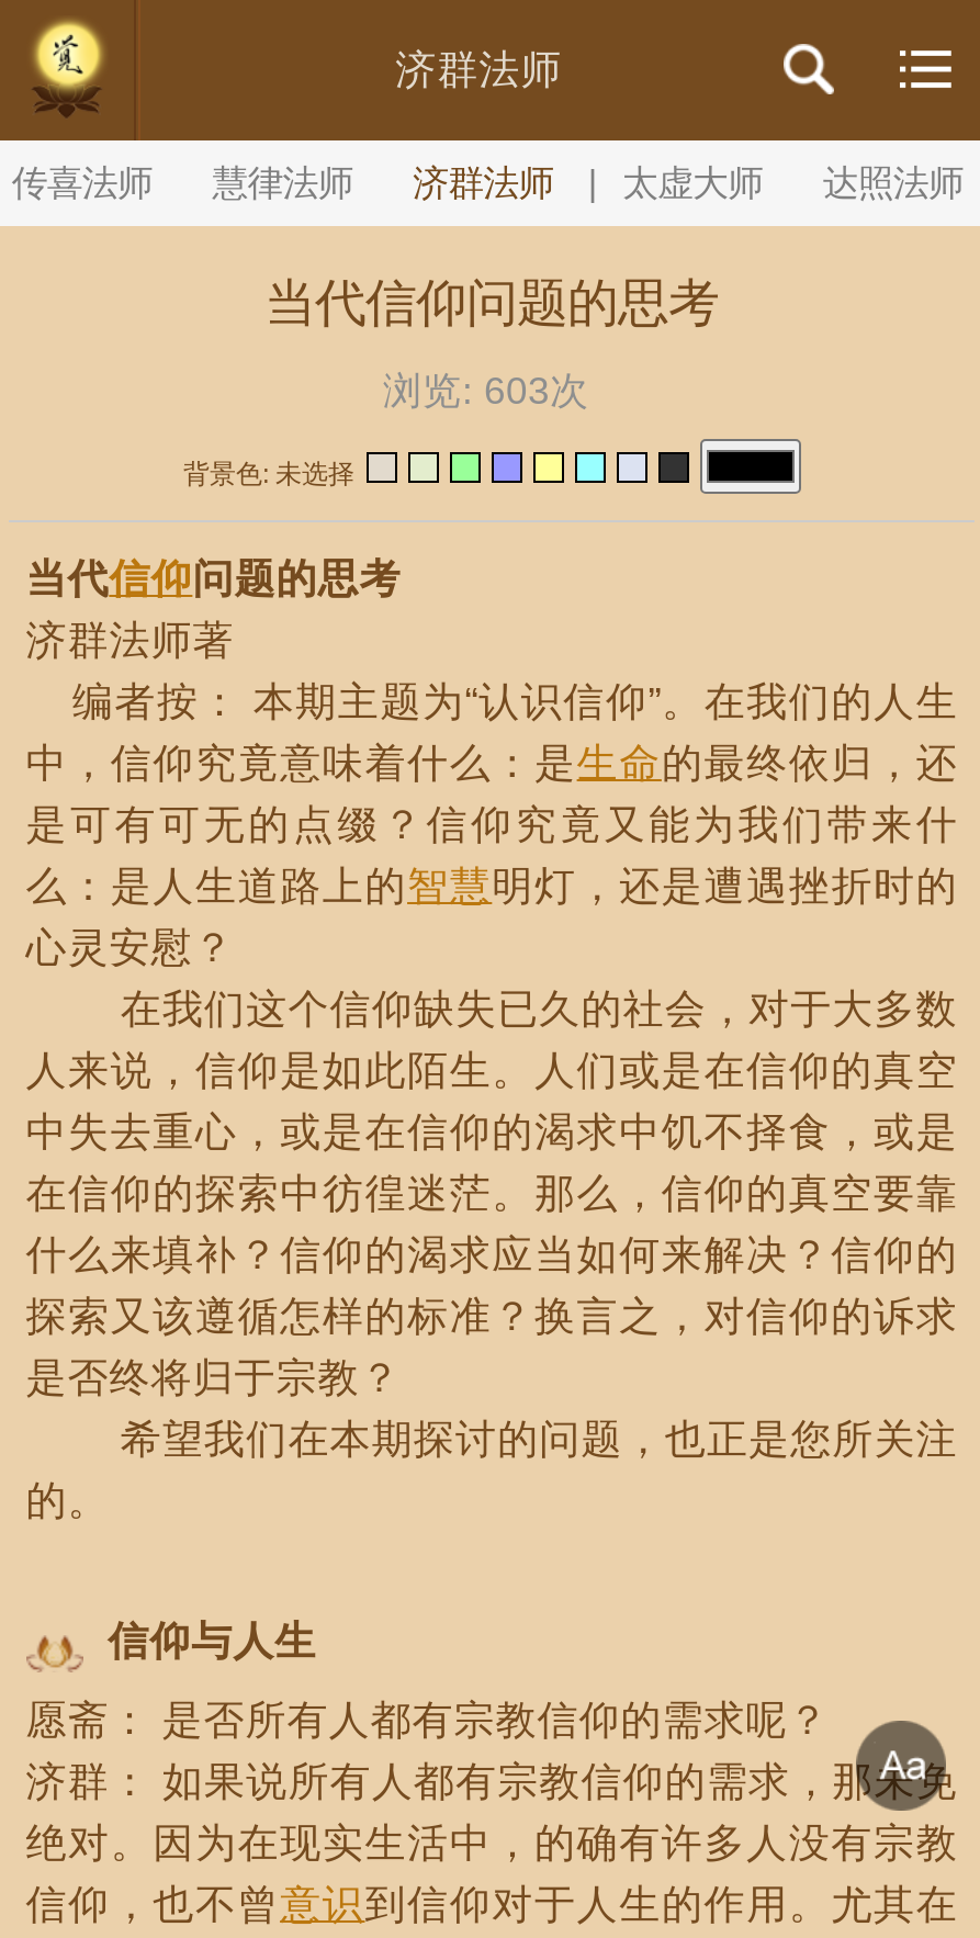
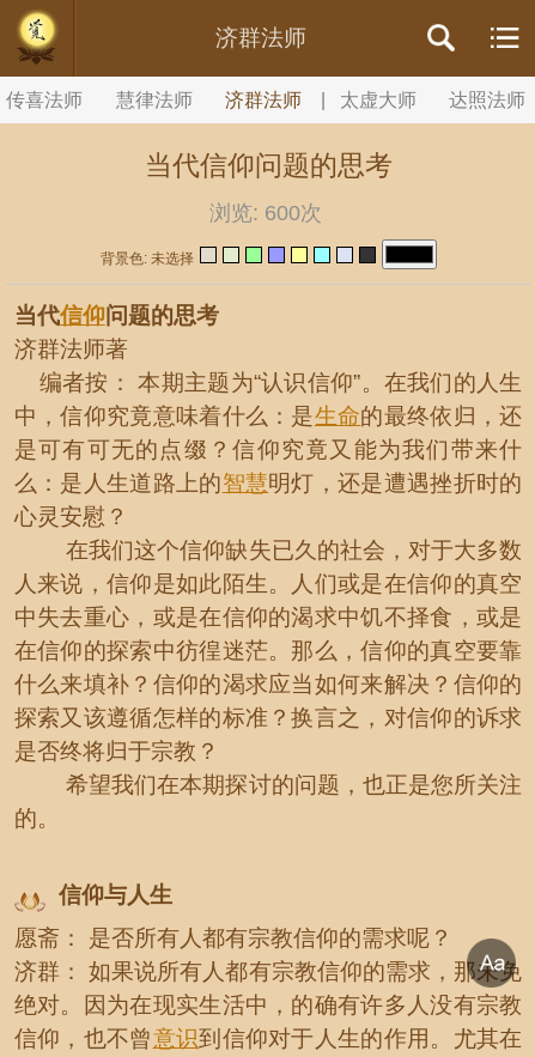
- 浏览: 603次
+ 浏览: 600次
